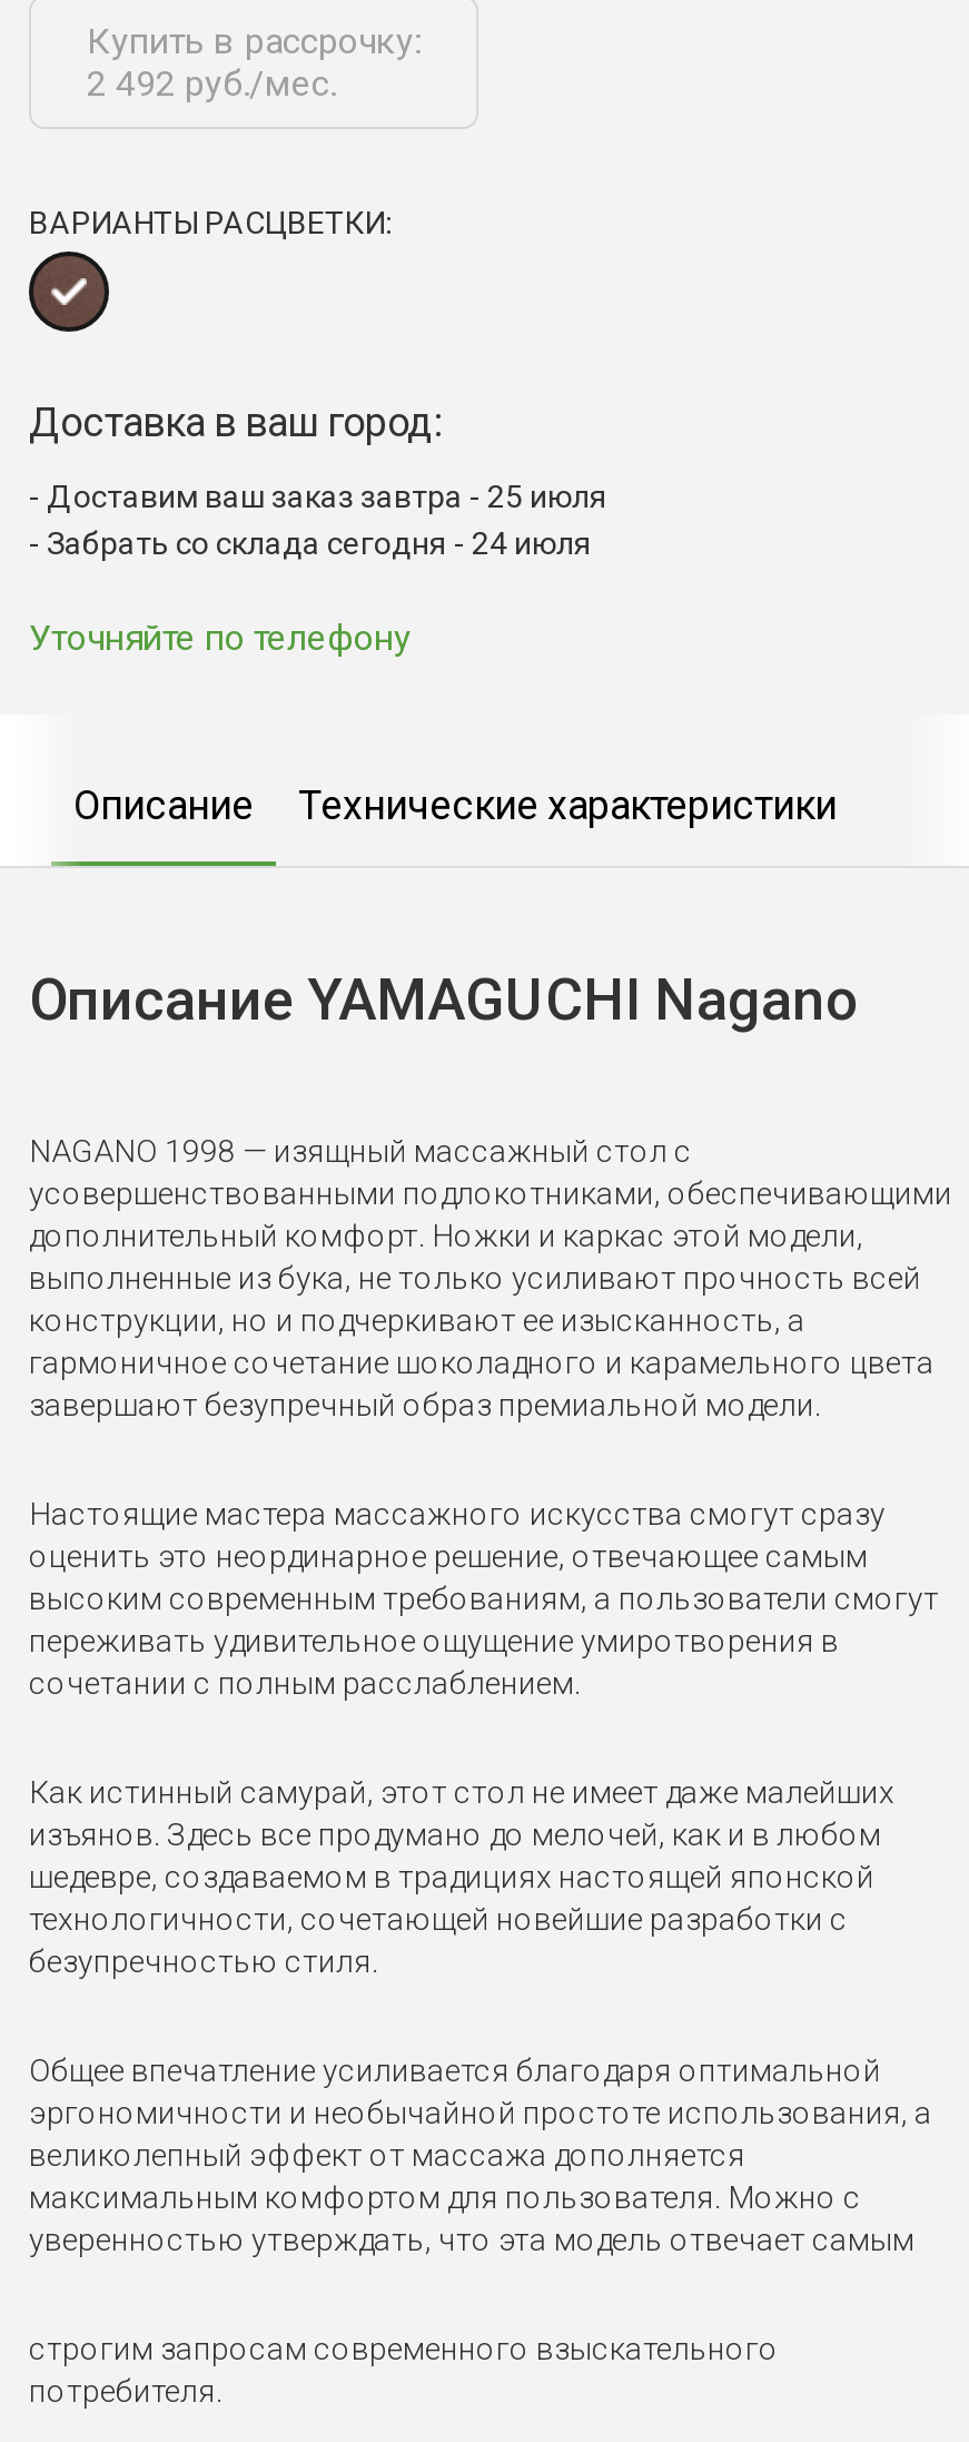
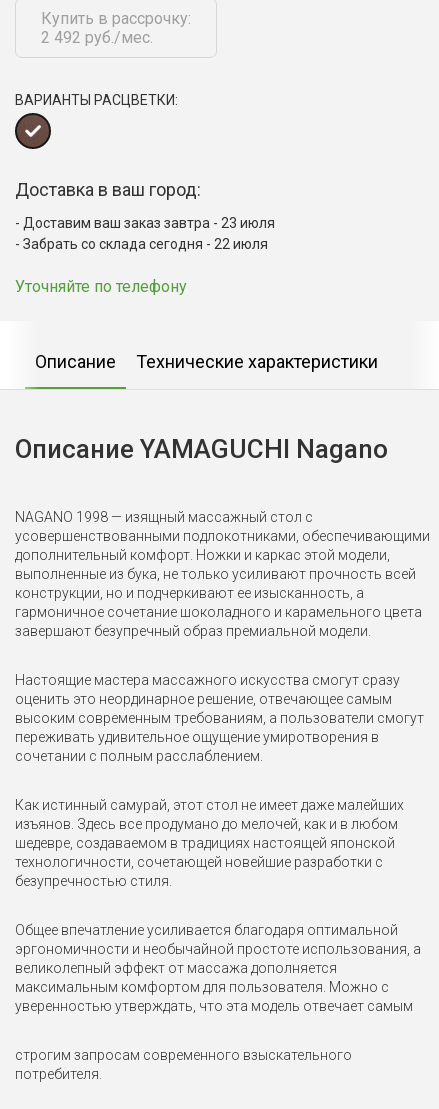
- Доставим ваш заказ завтра - 25 июля
+ Доставим ваш заказ завтра - 23 июля

- Забрать со склада сегодня - 24 июля
+ Забрать со склада сегодня - 22 июля
